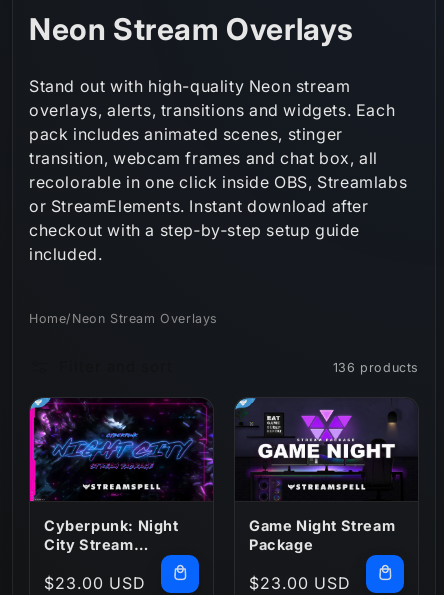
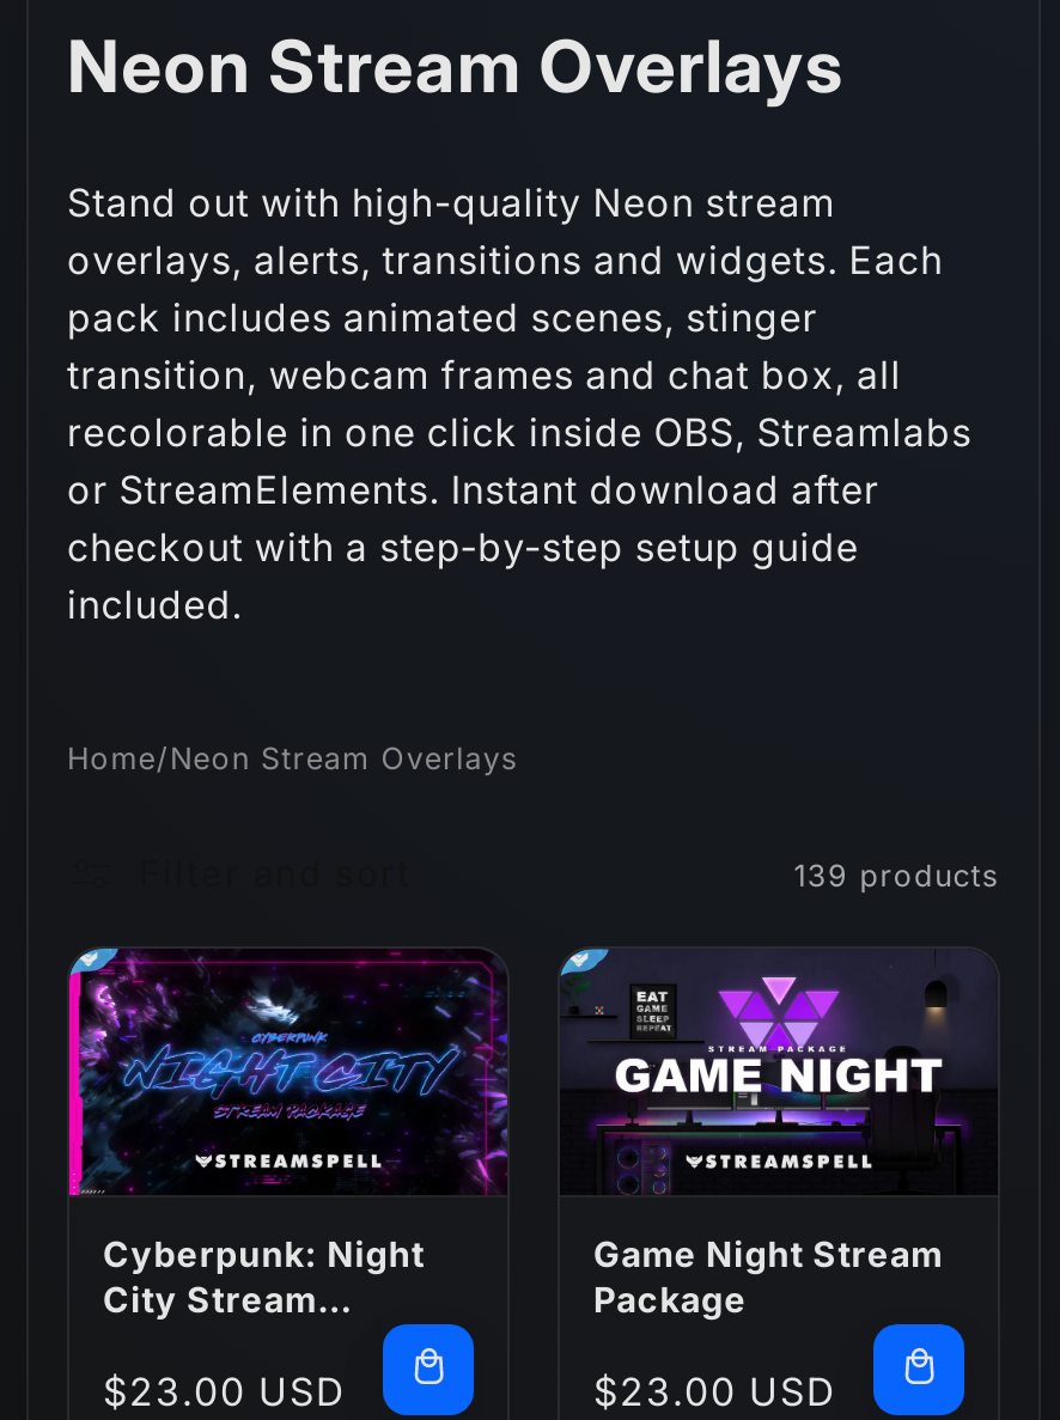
- 136 products
+ 139 products
